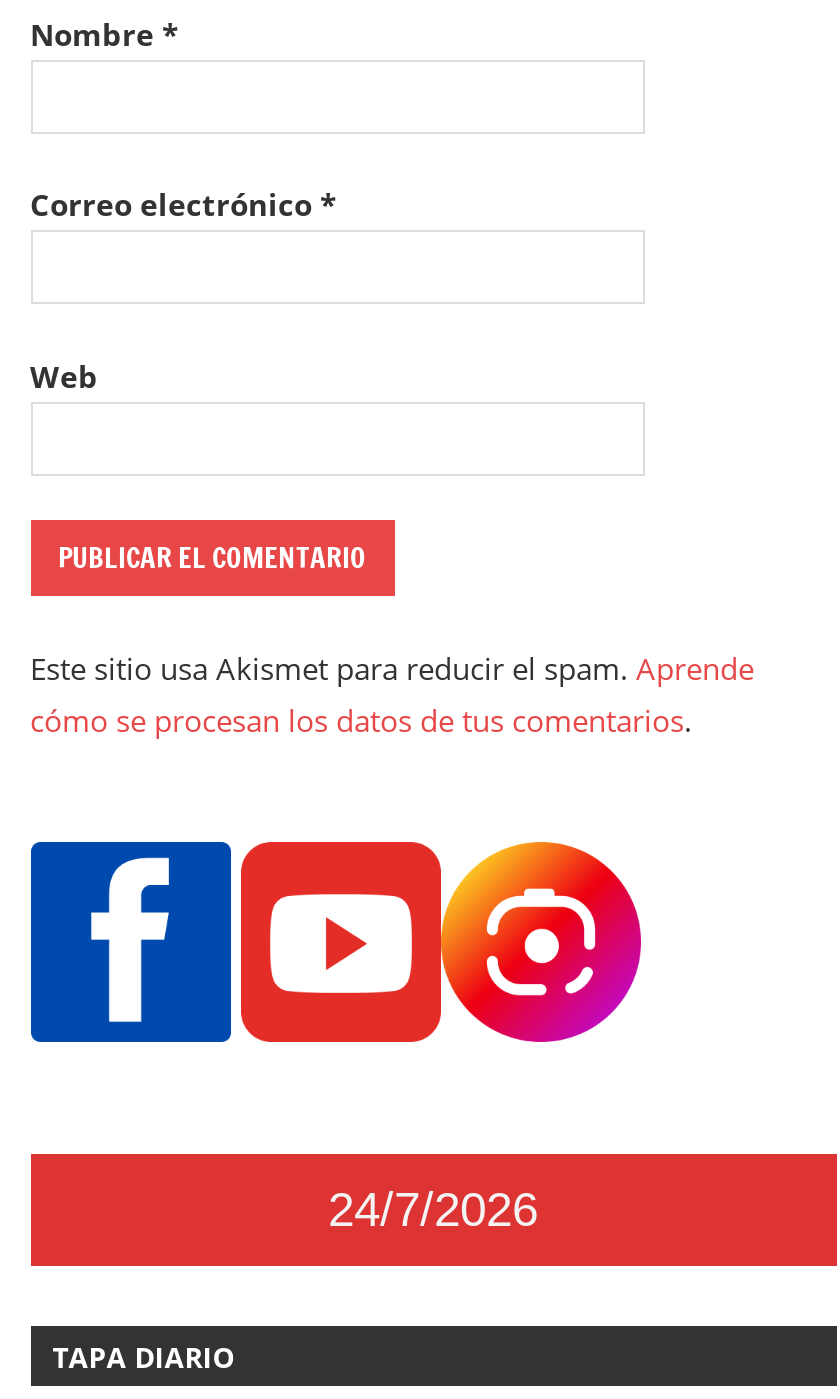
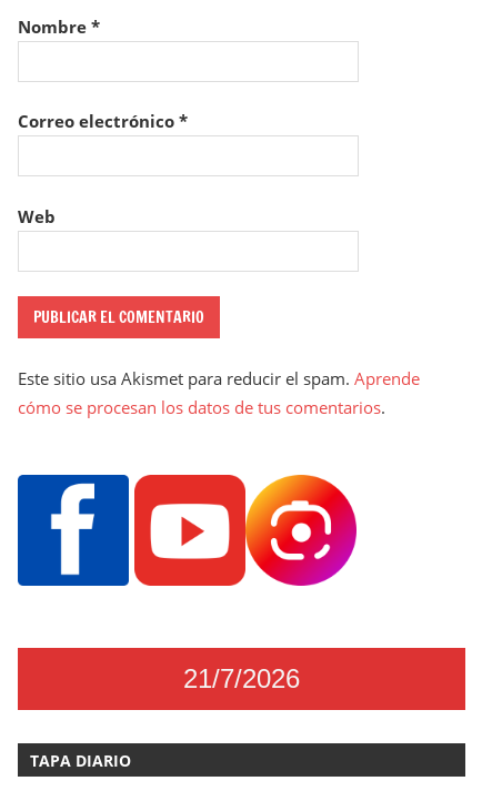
- 24/7/2026
+ 21/7/2026
